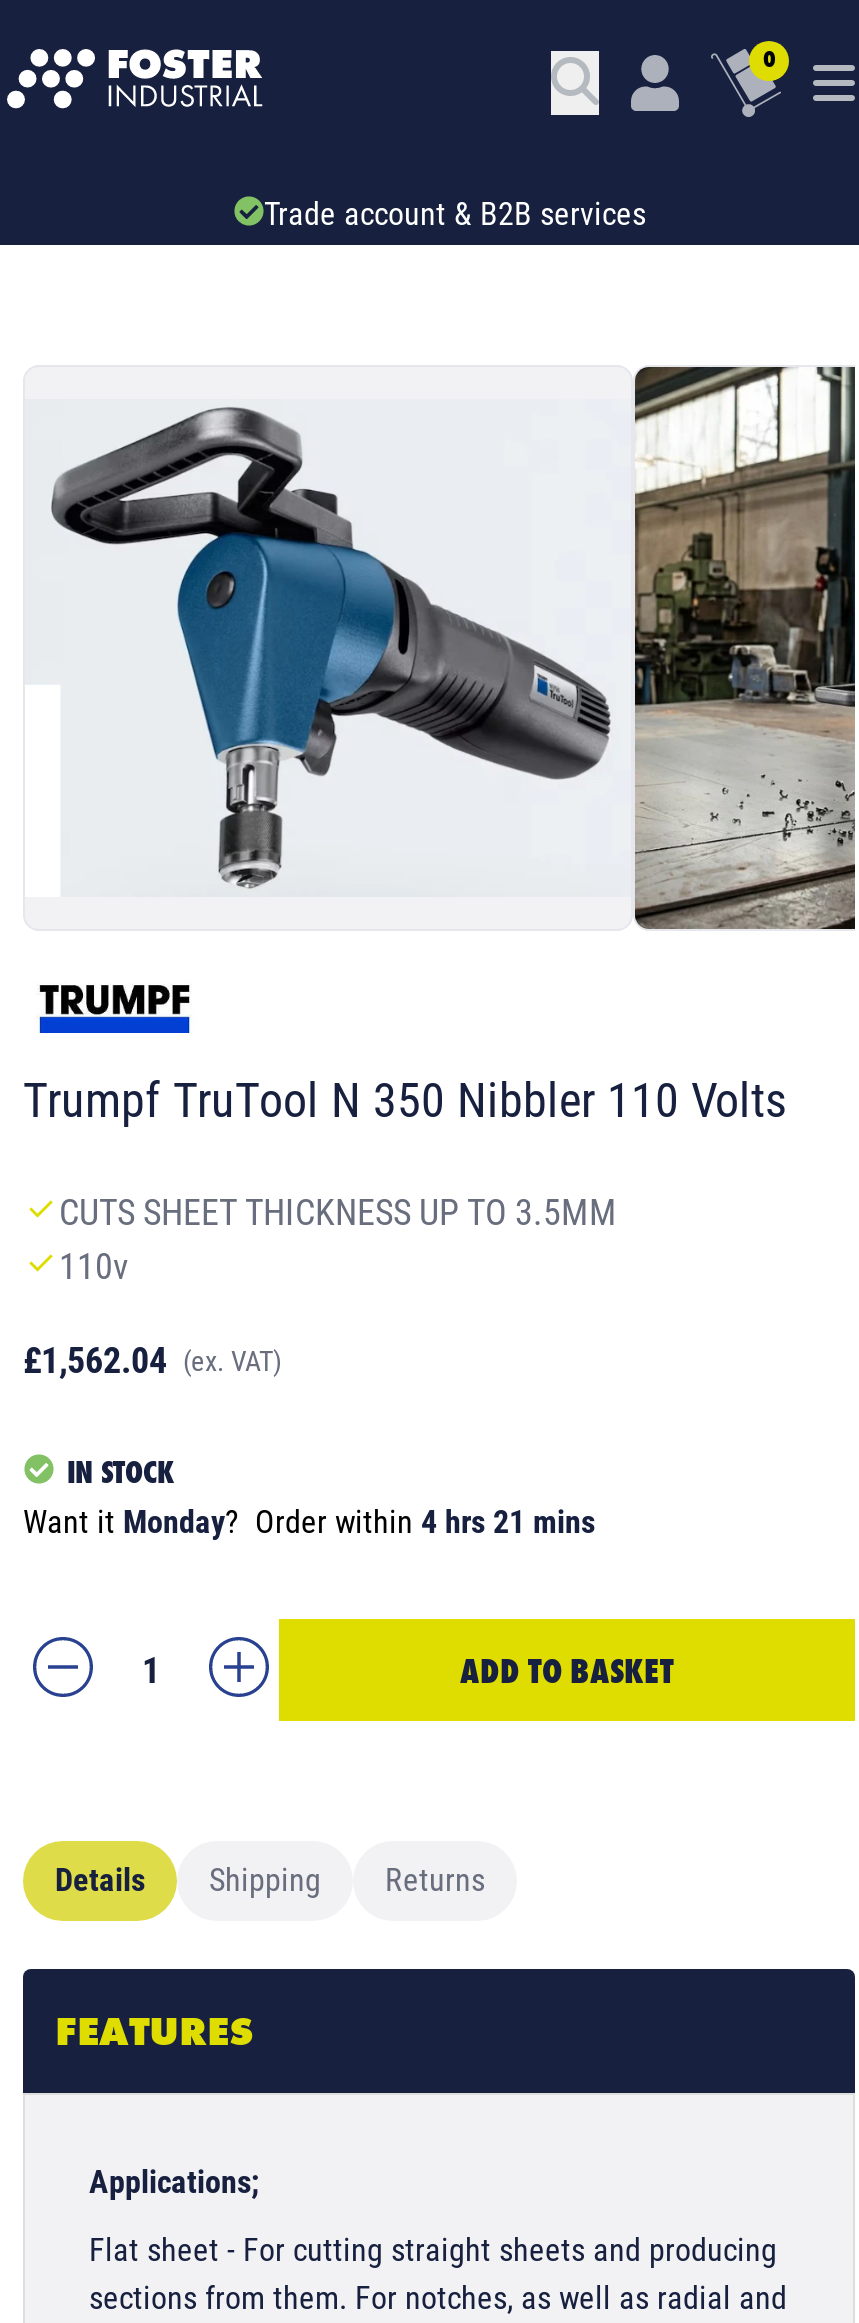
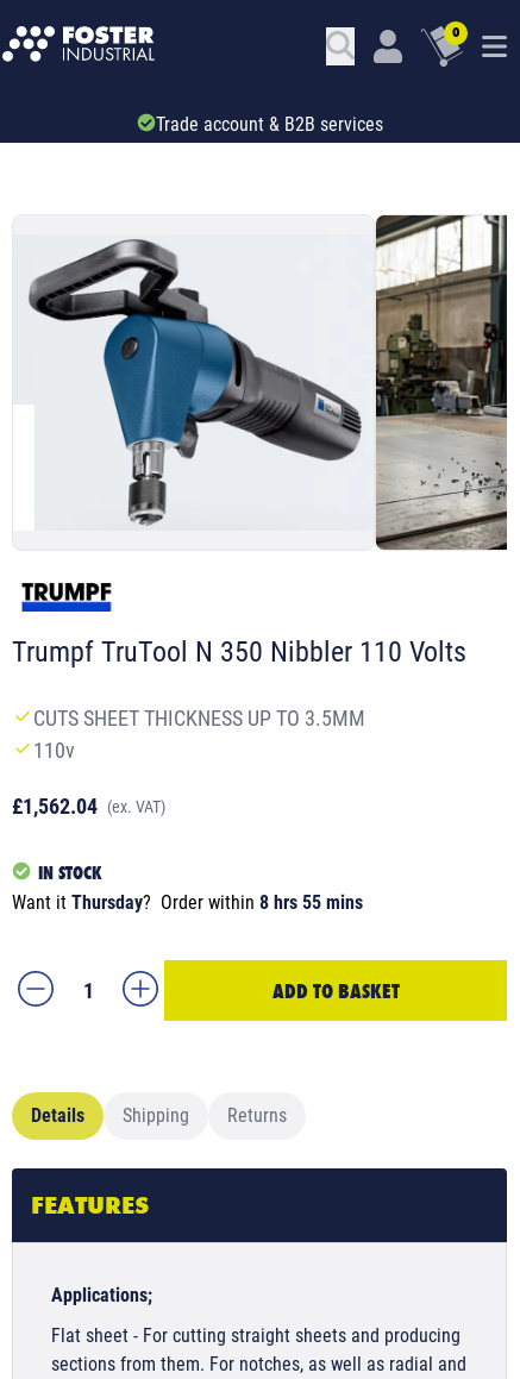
- Want it Monday? Order within 4 hrs 21 mins
+ Want it Thursday? Order within 8 hrs 55 mins
